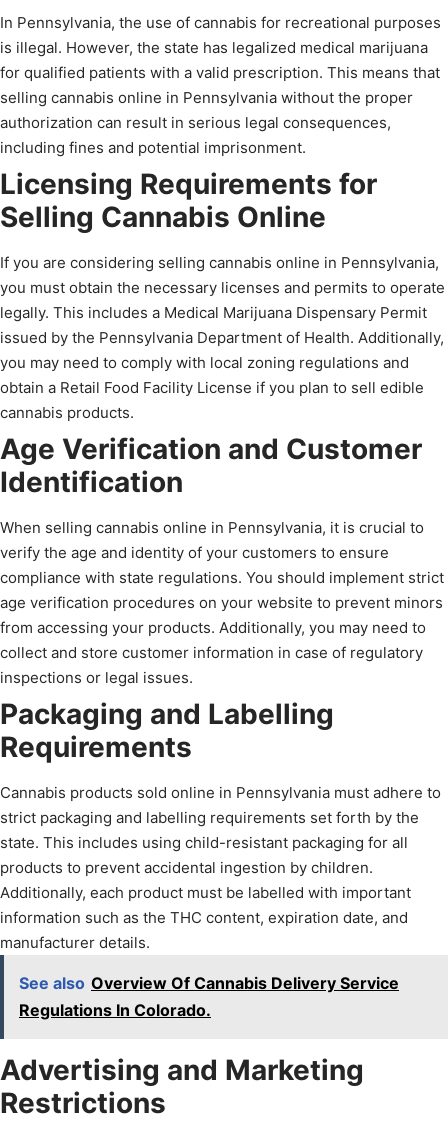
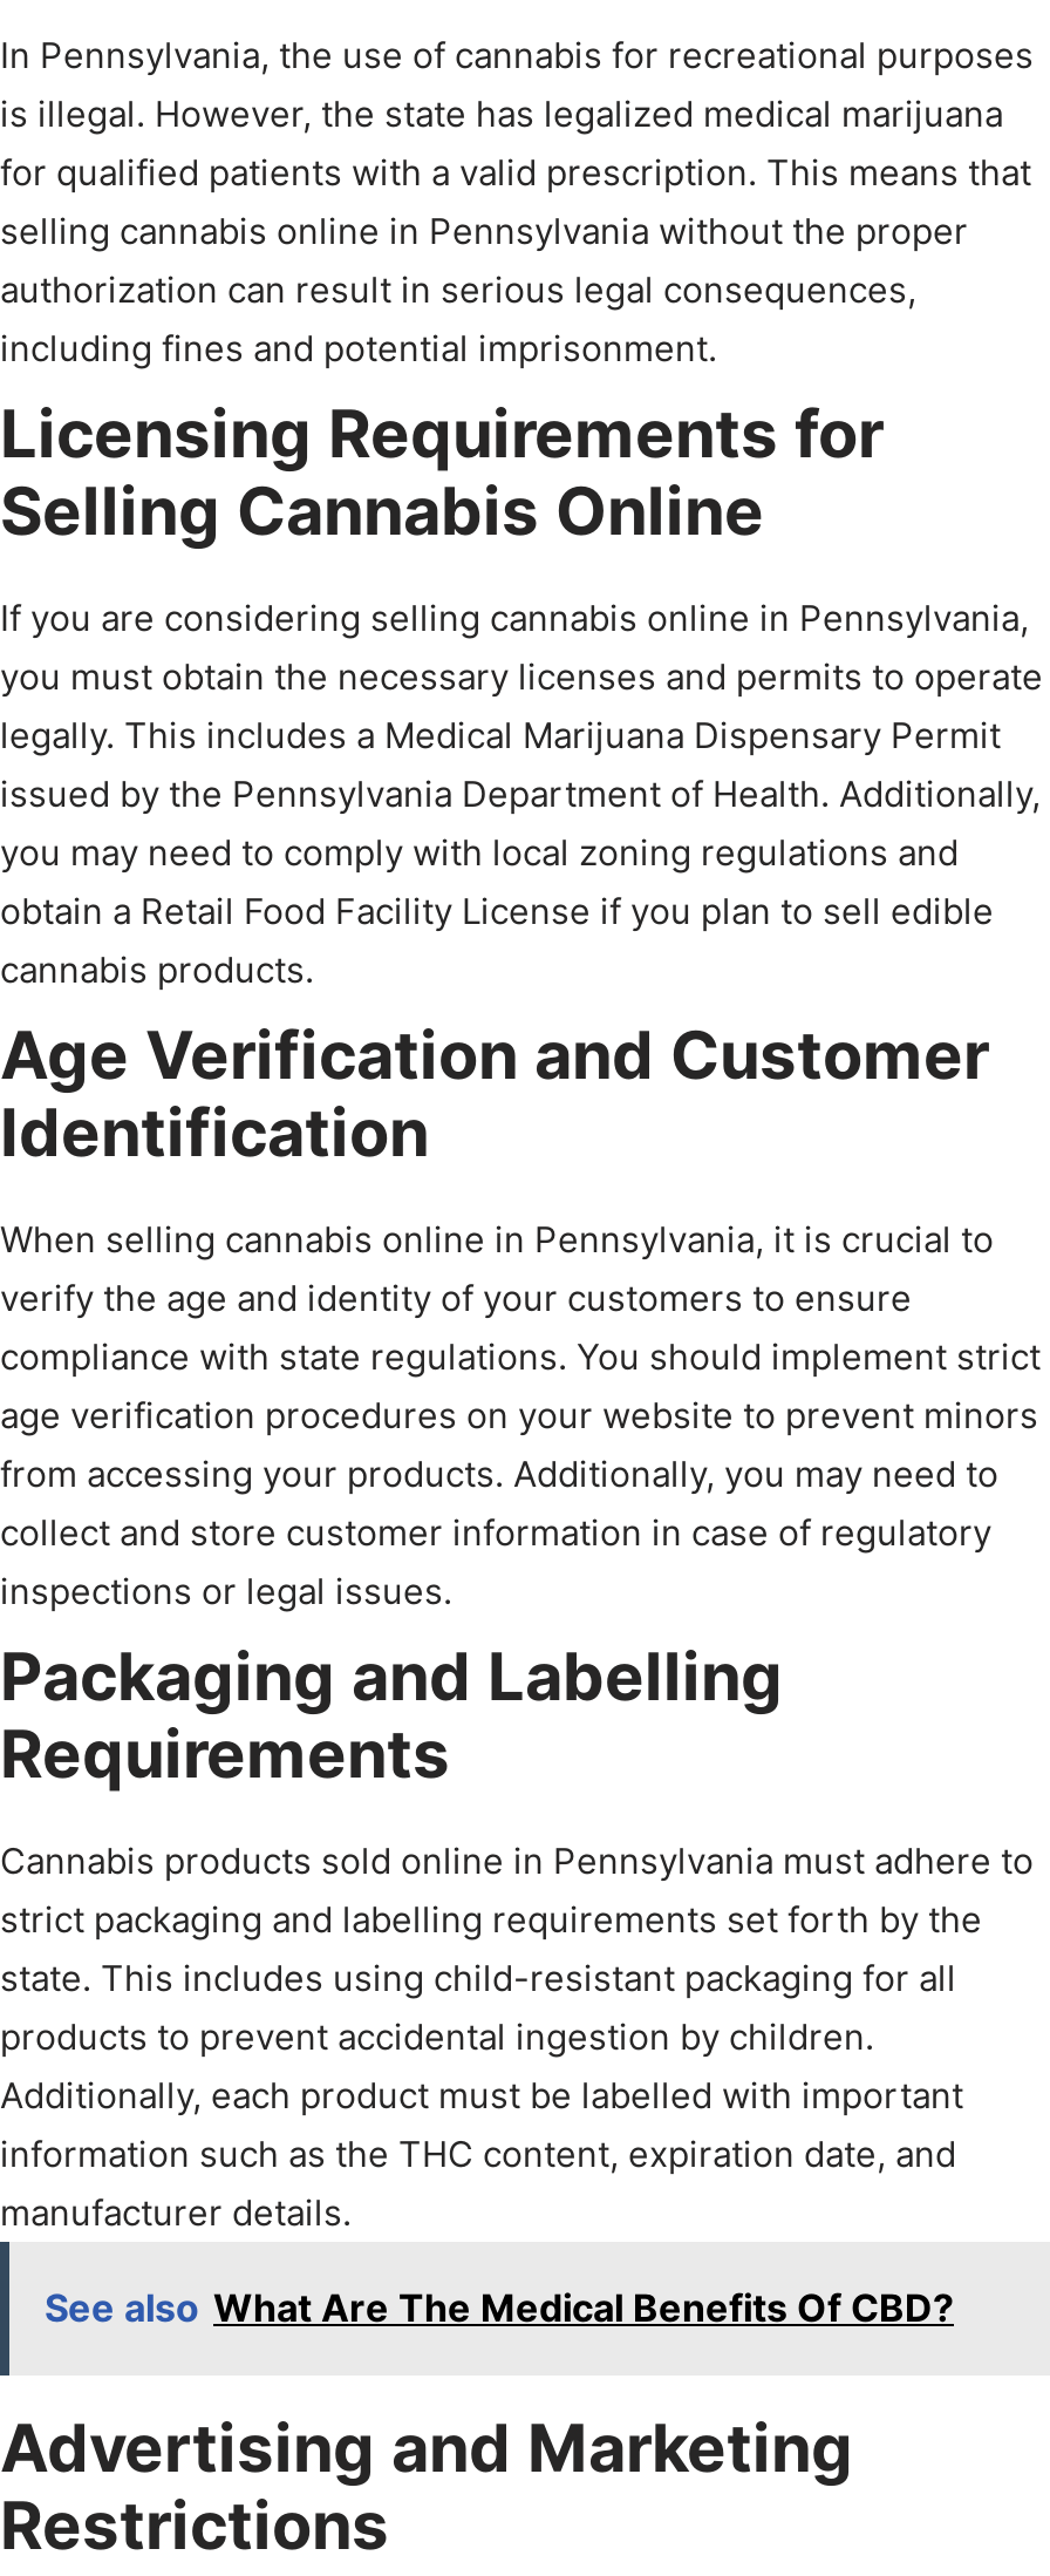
- See also Overview Of Cannabis Delivery Service
- Regulations In Colorado.
+ See also What Are The Medical Benefits Of CBD?
